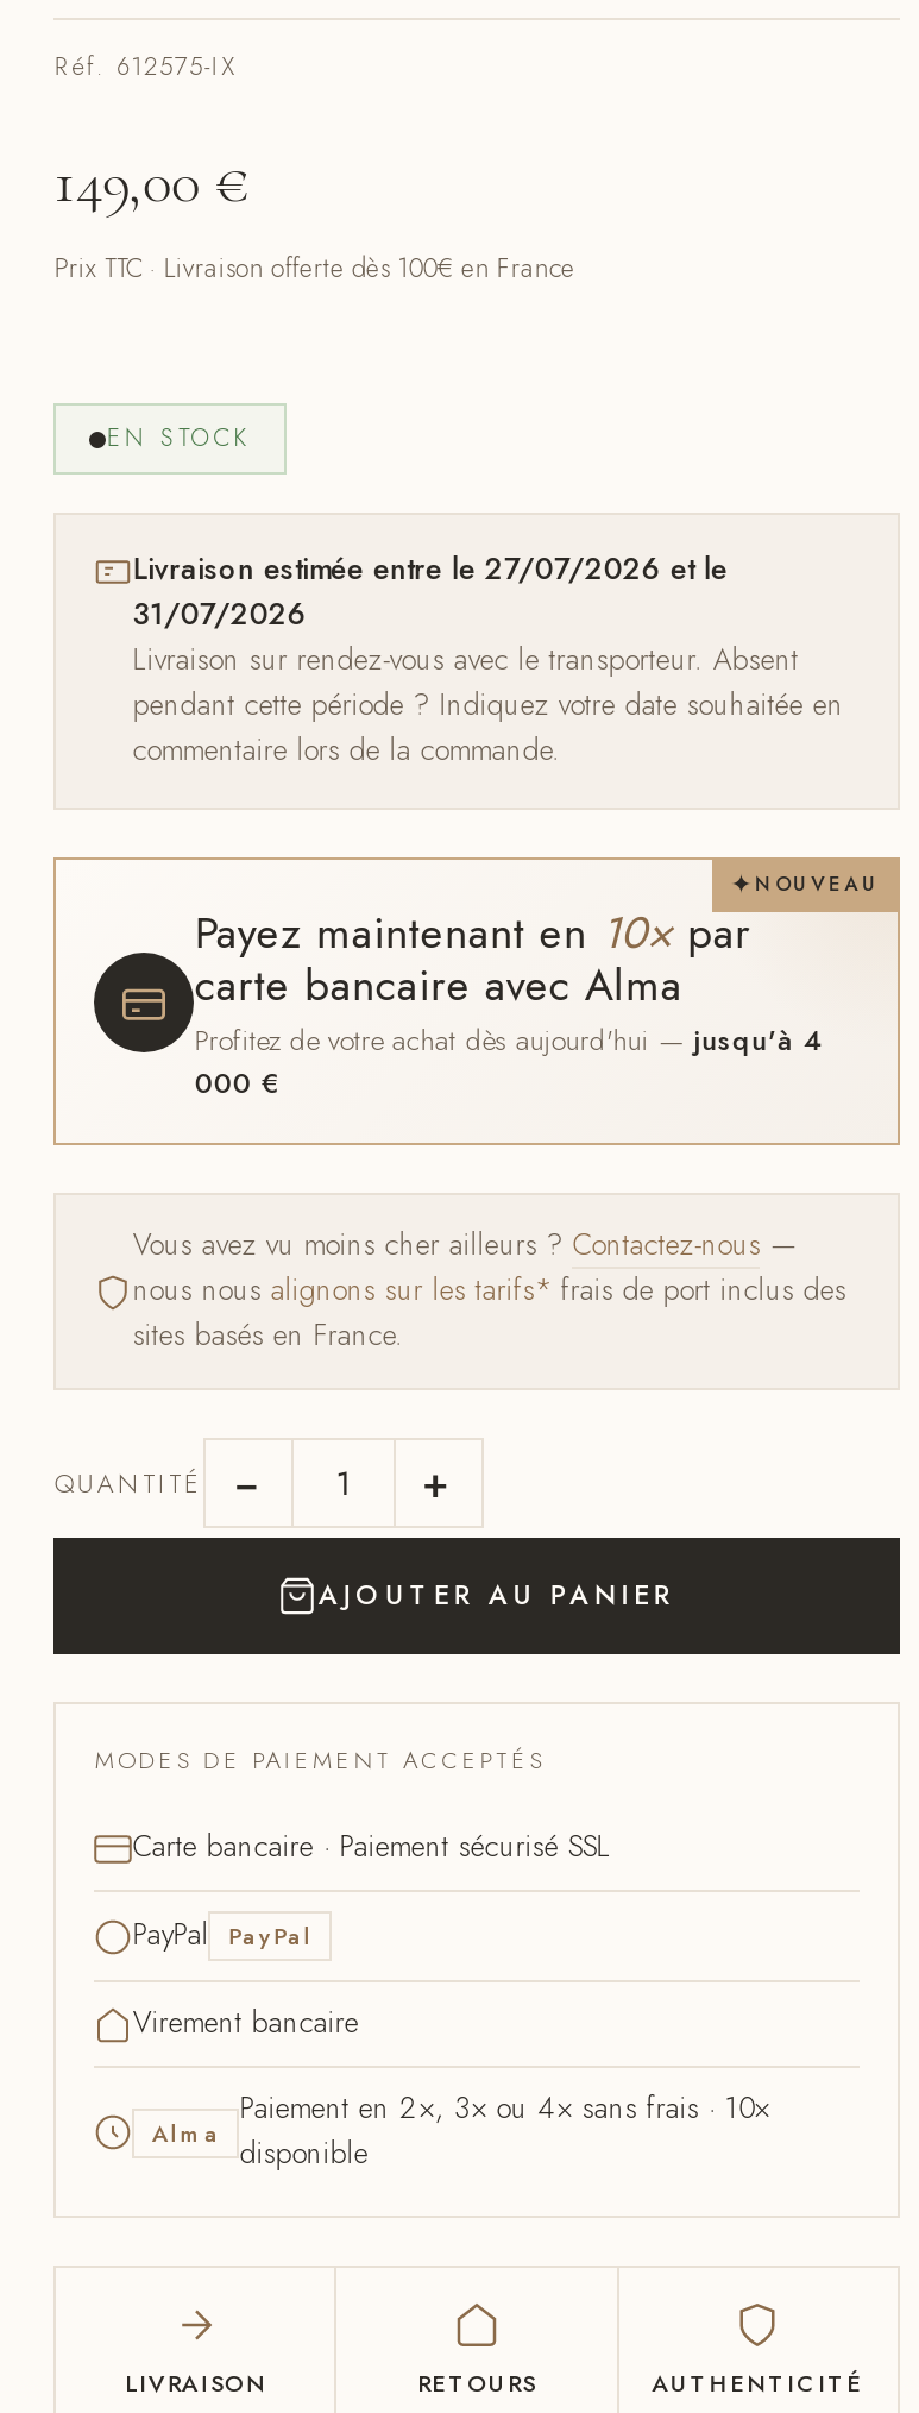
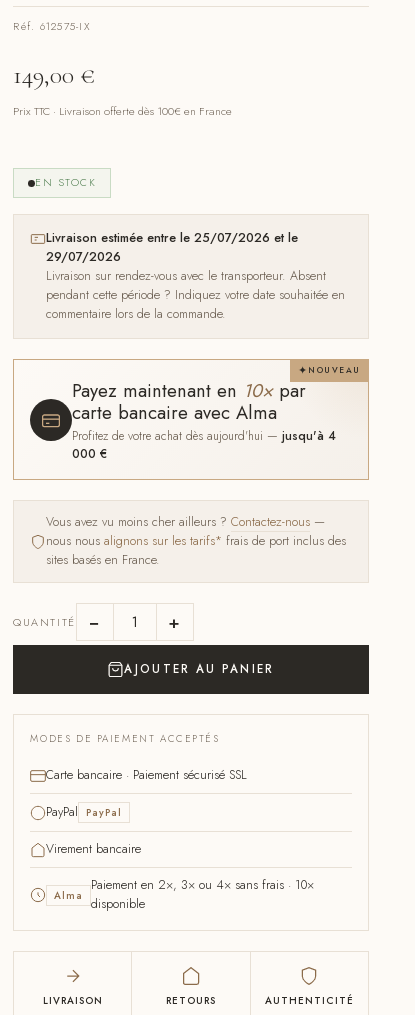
- Livraison estimée entre le 27/07/2026 et le
+ Livraison estimée entre le 25/07/2026 et le

- 31/07/2026
+ 29/07/2026
